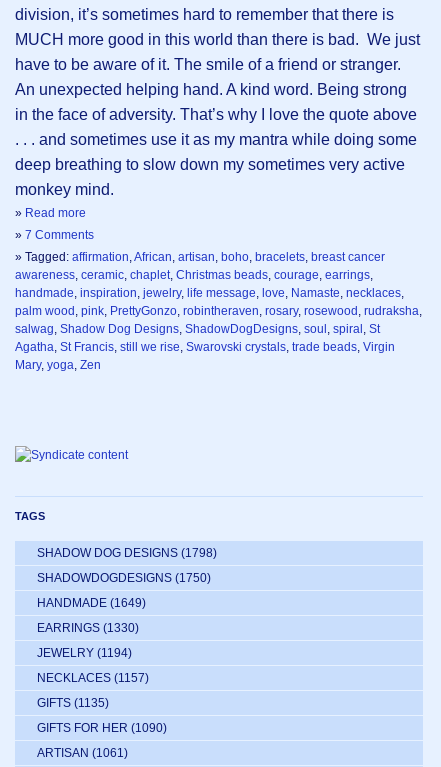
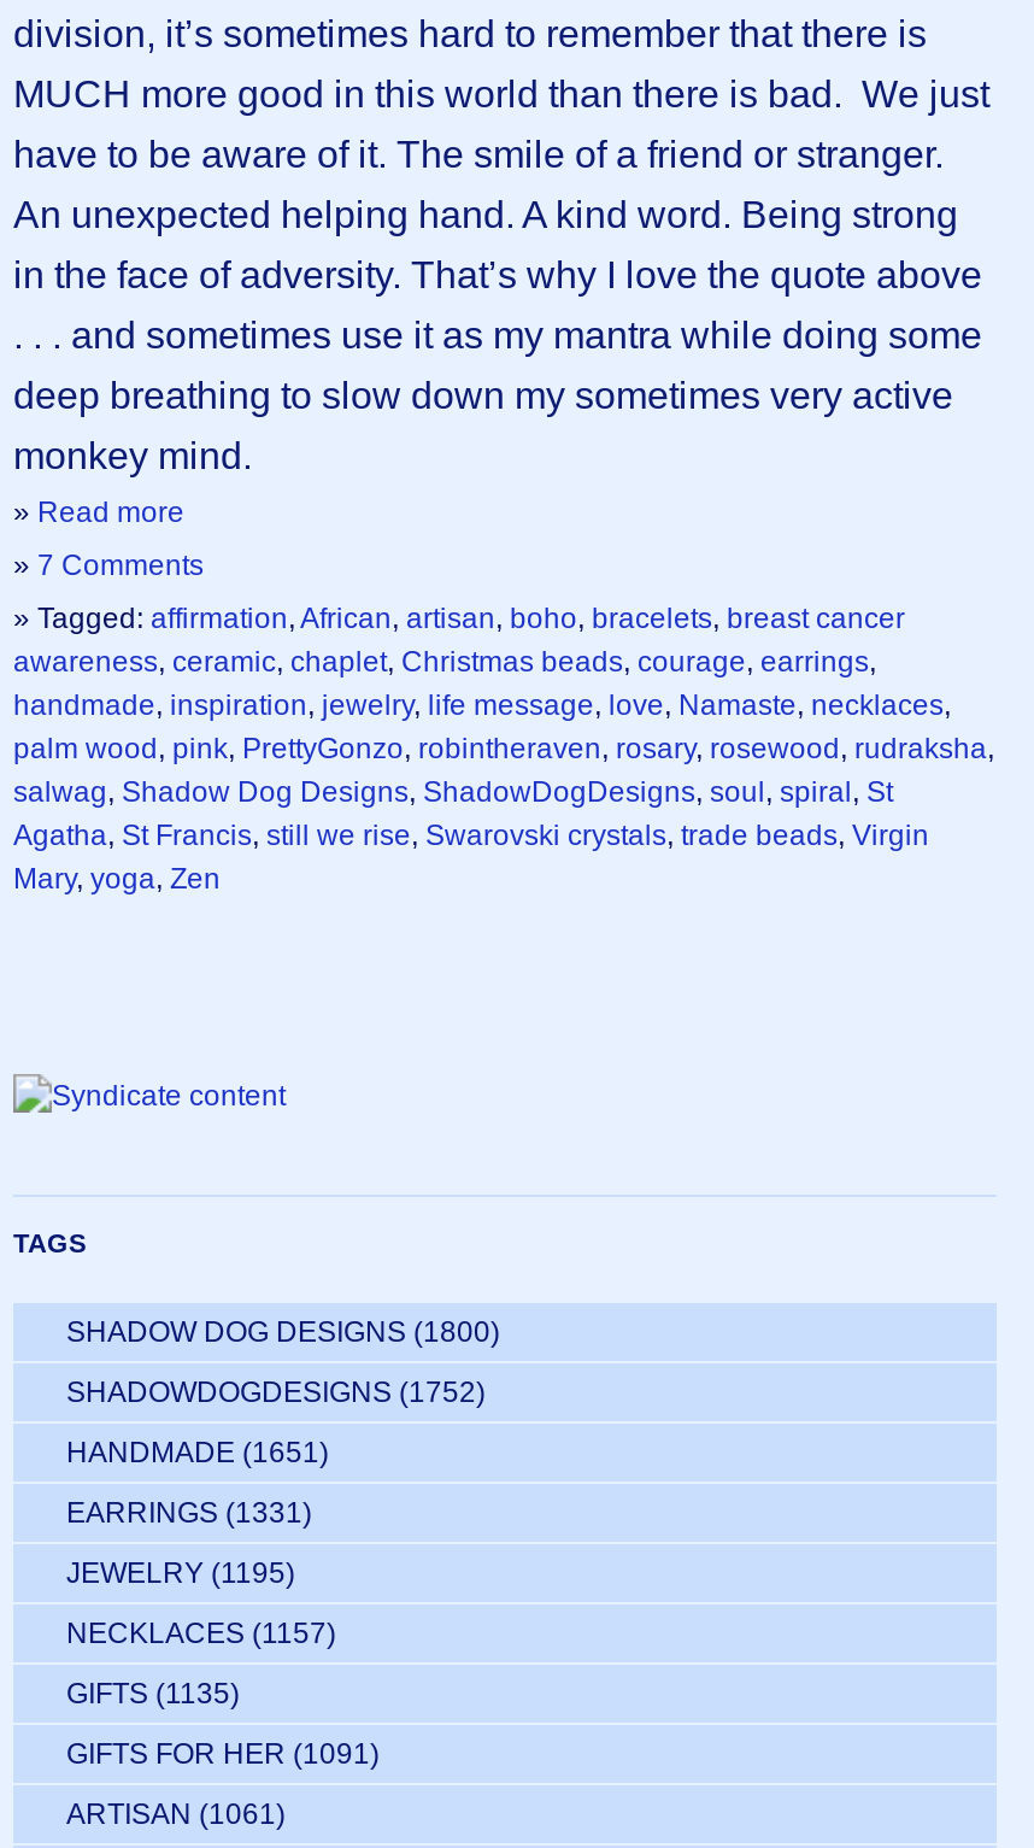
- SHADOW DOG DESIGNS (1798)
+ SHADOW DOG DESIGNS (1800)

- SHADOWDOGDESIGNS (1750)
+ SHADOWDOGDESIGNS (1752)

- HANDMADE (1649)
+ HANDMADE (1651)

- EARRINGS (1330)
+ EARRINGS (1331)

- JEWELRY (1194)
+ JEWELRY (1195)

- GIFTS FOR HER (1090)
+ GIFTS FOR HER (1091)
